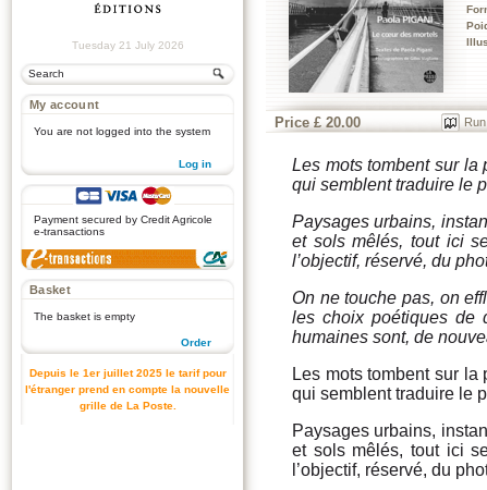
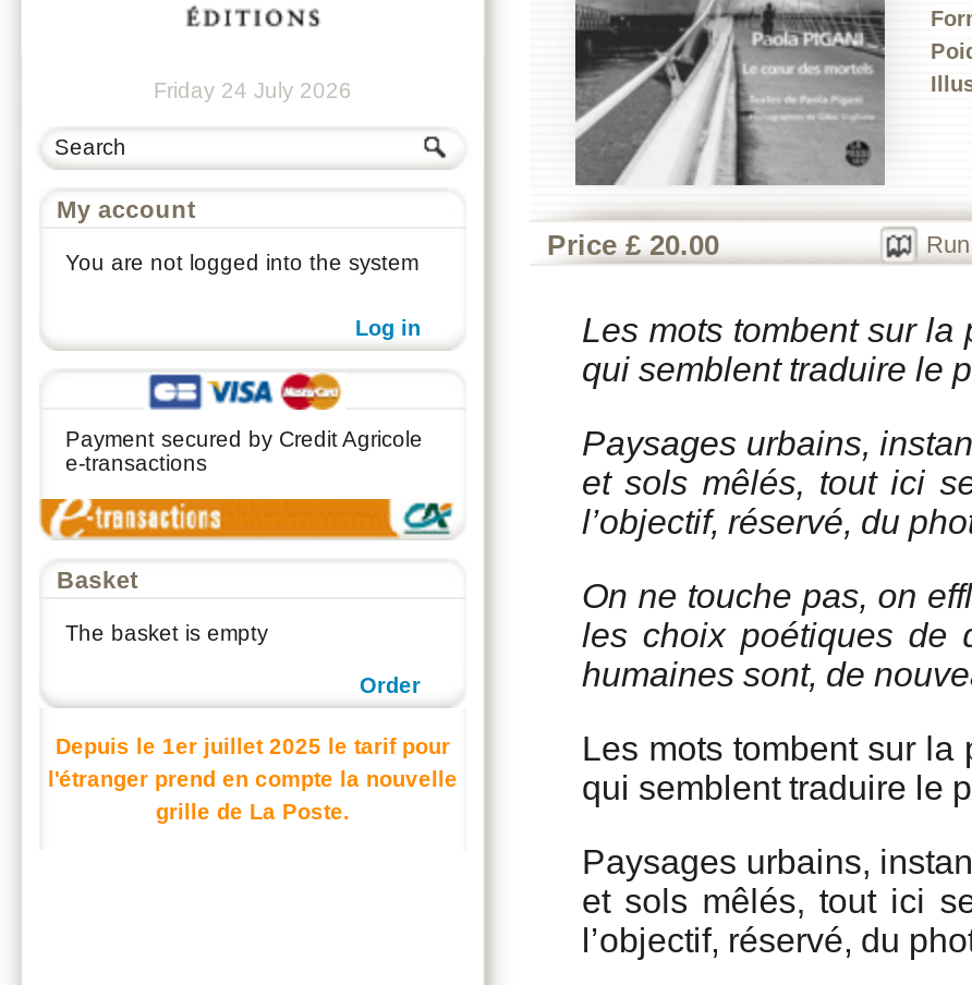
- Tuesday 21 July 2026
+ Friday 24 July 2026
